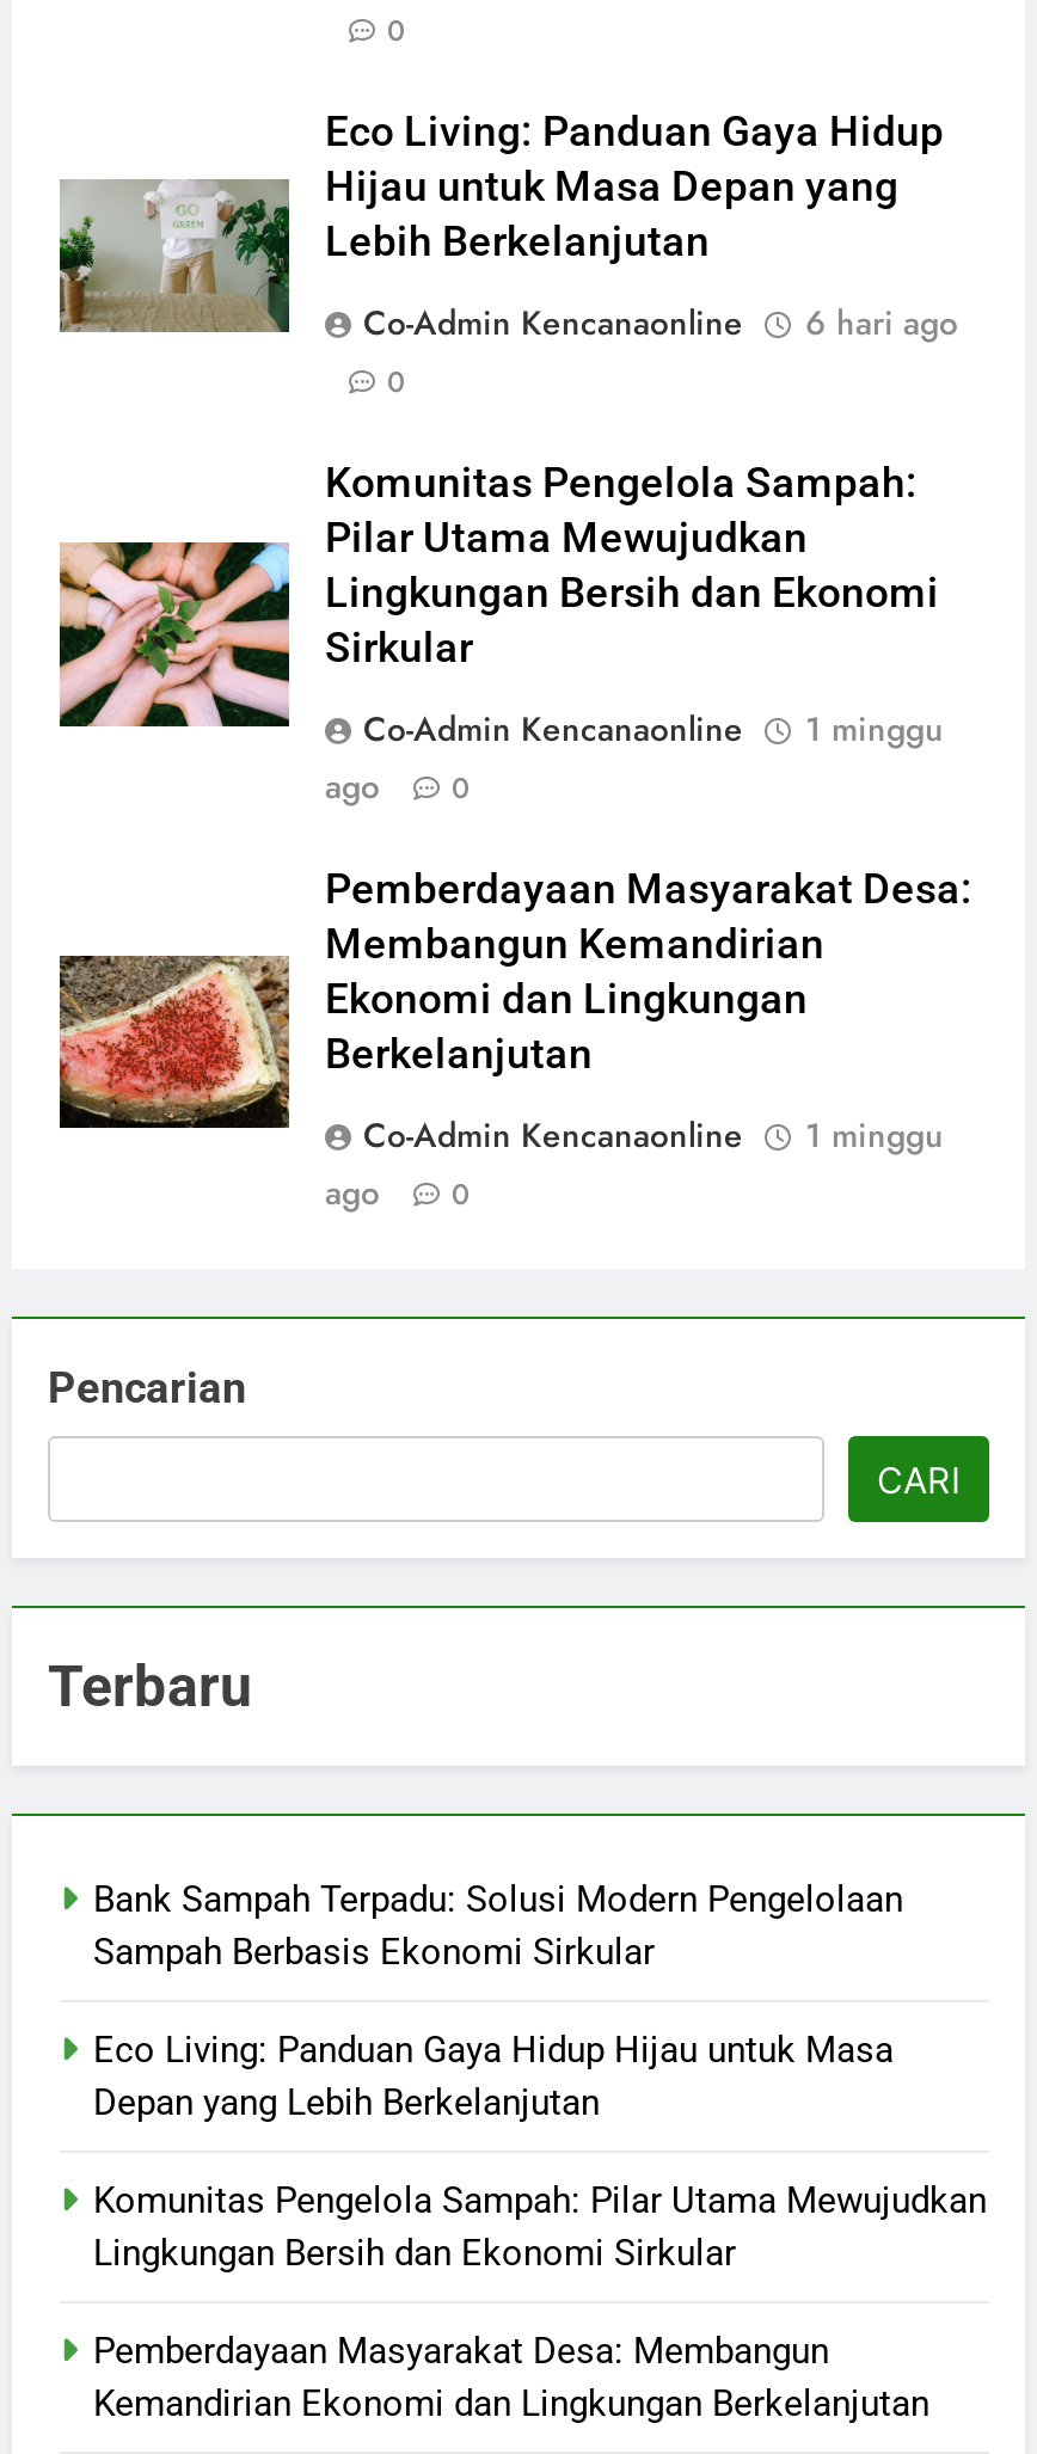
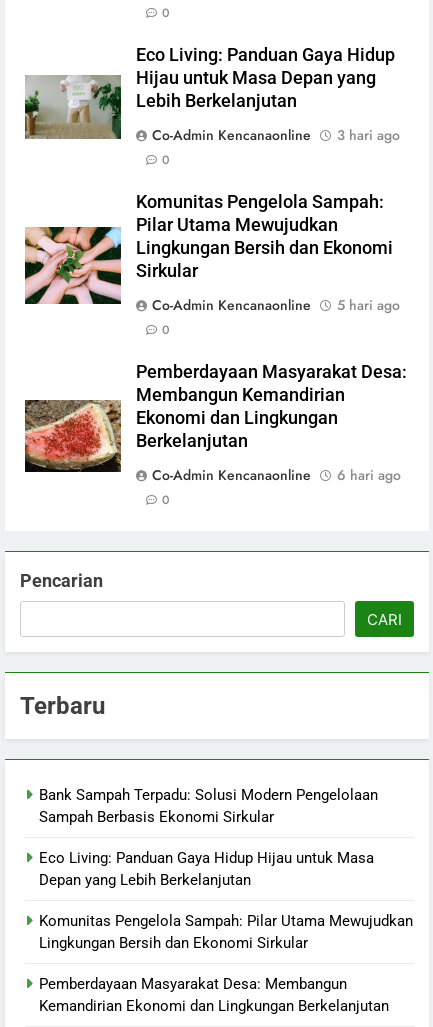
- Co-Admin Kencanaonline 6 hari ago
+ Co-Admin Kencanaonline 3 hari ago

- 1 minggu
- ago
+ 5 hari ago

- 1 minggu
- ago
+ 6 hari ago
